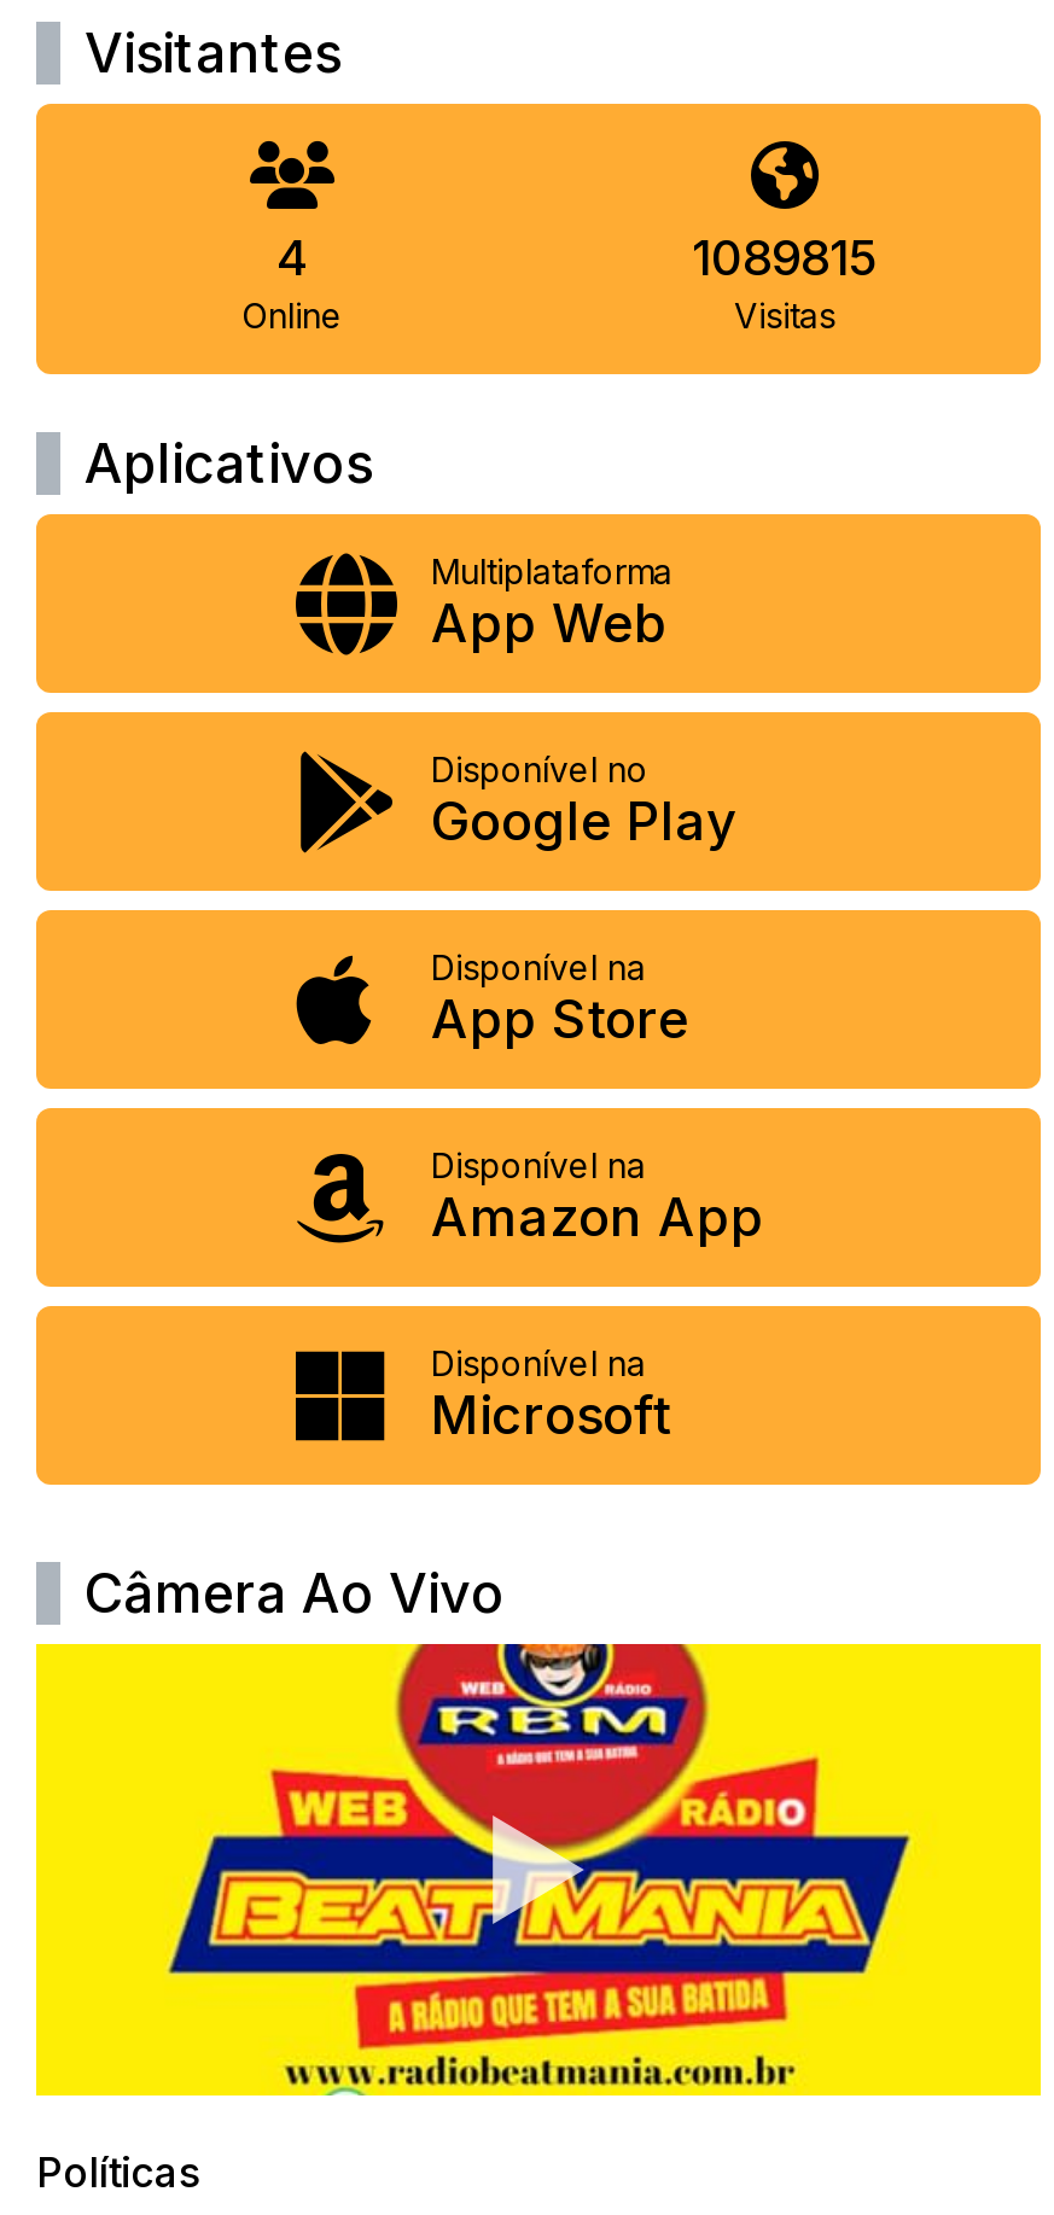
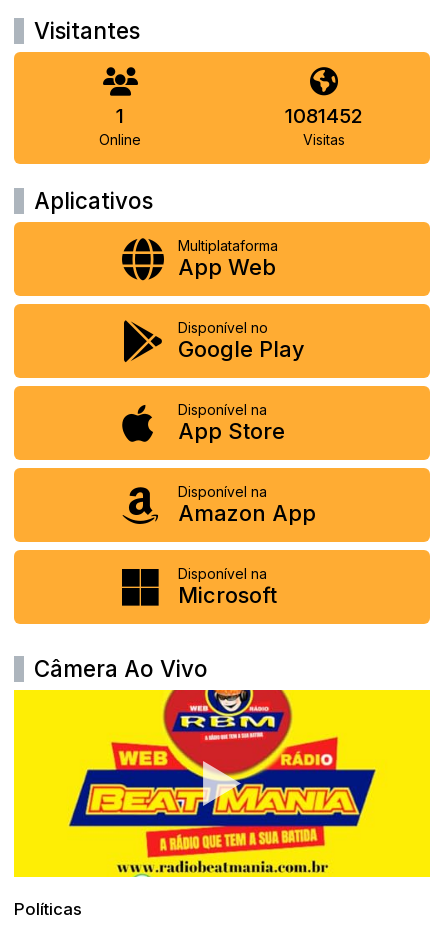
- 4
+ 1

- 1089815
+ 1081452
